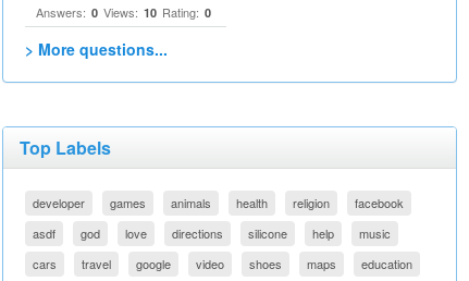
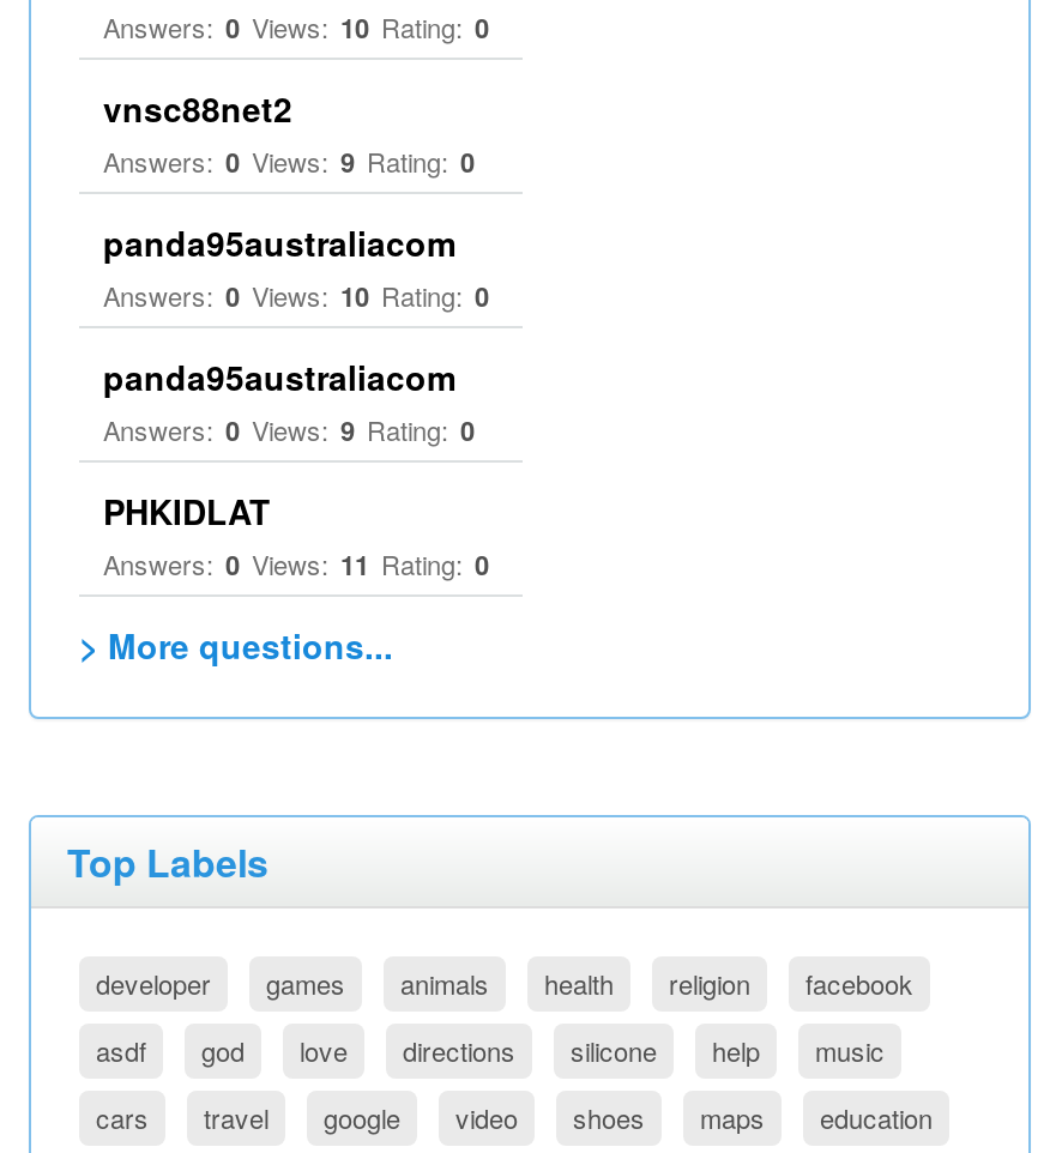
+ vnsc88net2
+ Answers: 0 Views: 9 Rating: 0
+ panda95australiacom
+ Answers: 0 Views: 10 Rating: 0
+ panda95australiacom
+ Answers: 0 Views: 9 Rating: 0
+ PHKIDLAT
+ Answers: 0 Views: 11 Rating: 0
